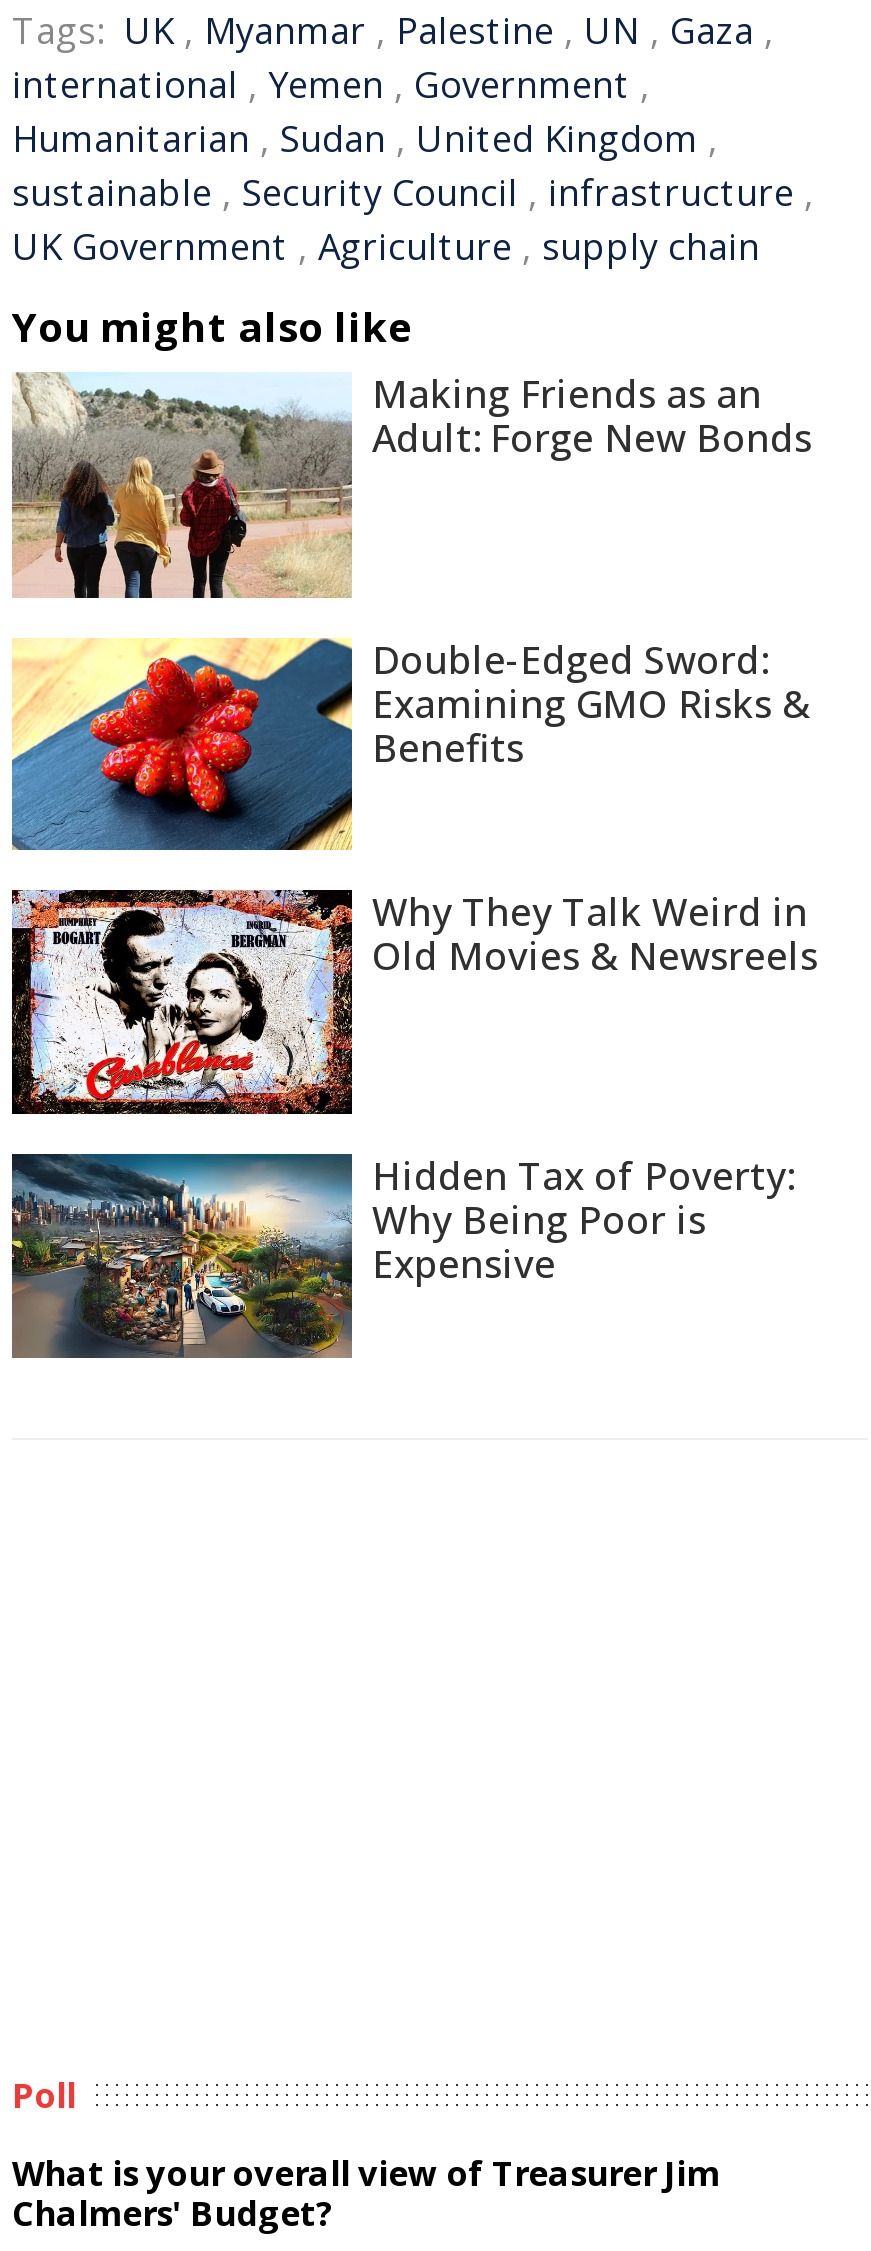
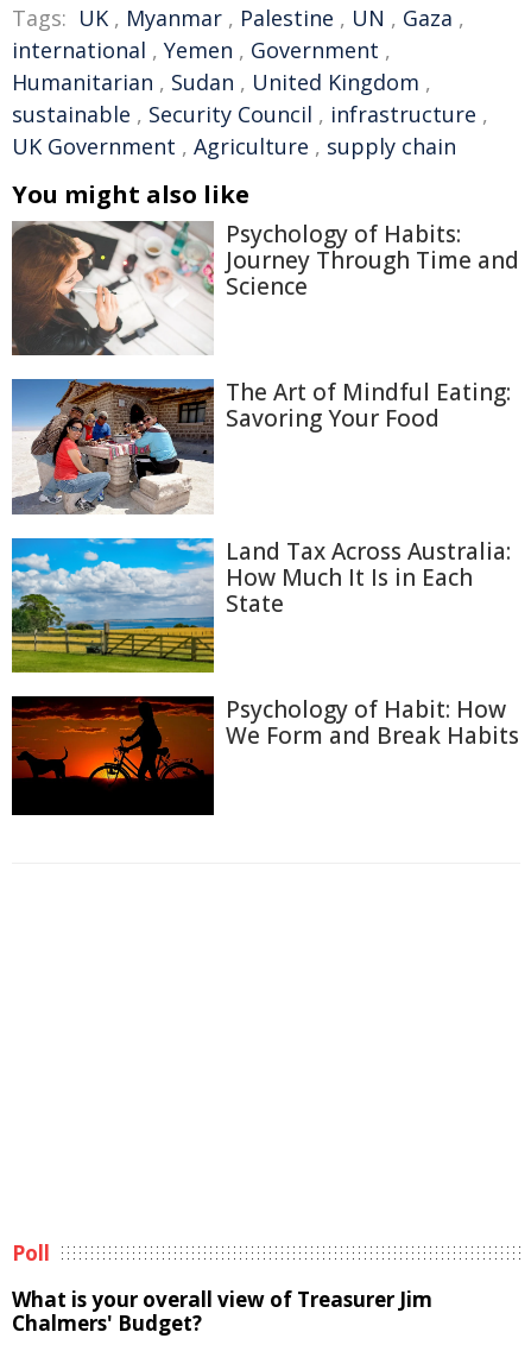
- [image]
- Making Friends as an
- Adult: Forge New Bonds
+ [image]
+ Psychology of Habits:
+ Journey Through Time and
+ Science

- [image]
- Double-Edged Sword:
- Examining GMO Risks &
- Benefits
+ [image]
+ The Art of Mindful Eating:
+ Savoring Your Food

- [image]
- Why They Talk Weird in
- Old Movies & Newsreels
+ [image]
+ Land Tax Across Australia:
+ How Much It Is in Each
+ State

- [image]
- Hidden Tax of Poverty:
- Why Being Poor is
- Expensive
+ [image]
+ Psychology of Habit: How
+ We Form and Break Habits
